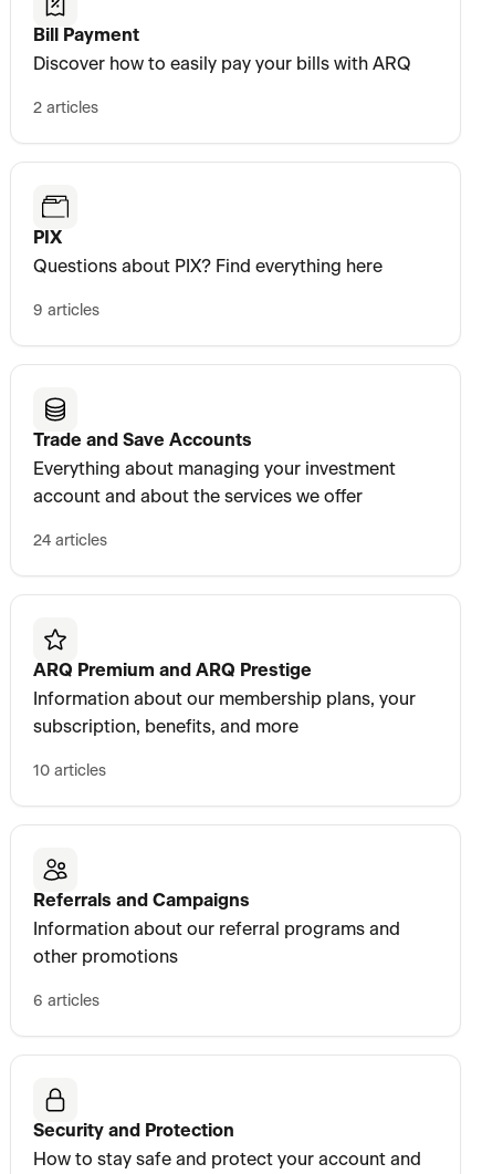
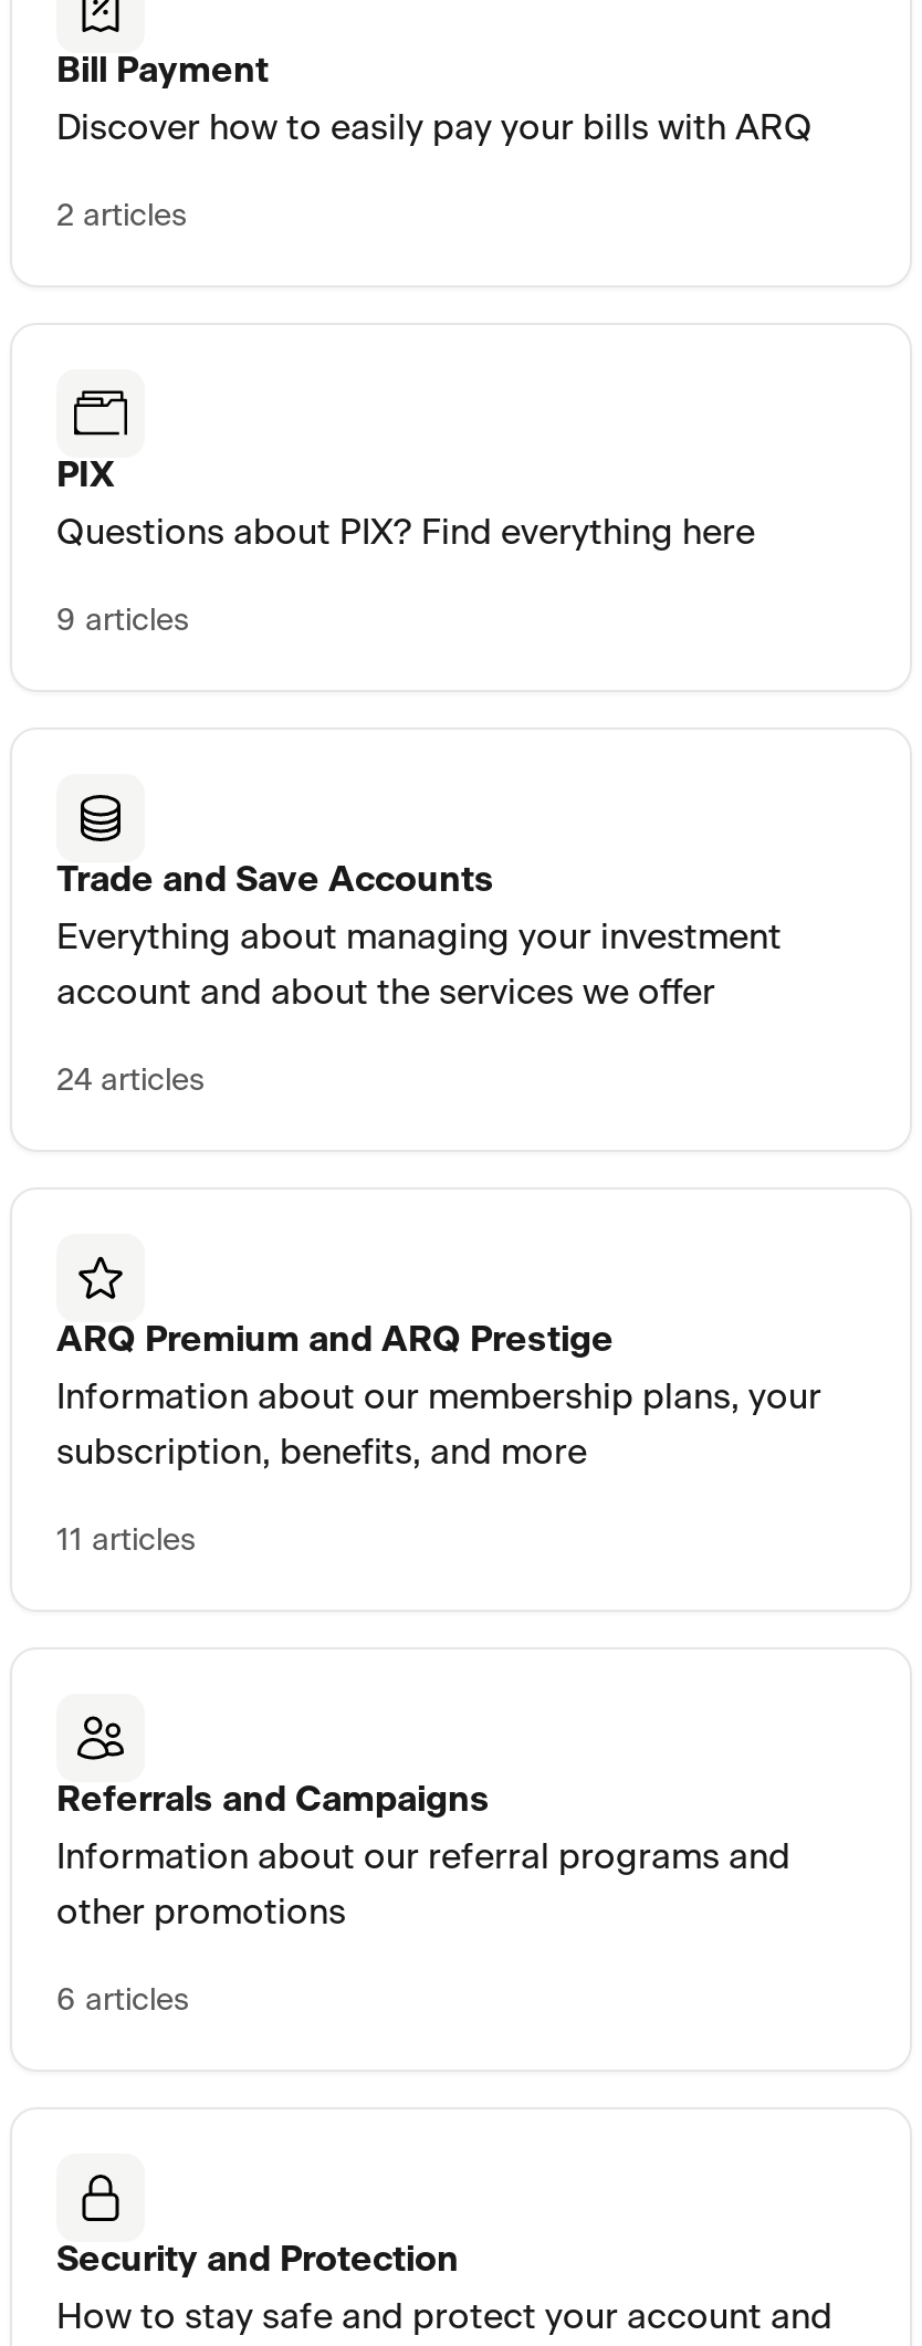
- 10 articles
+ 11 articles
